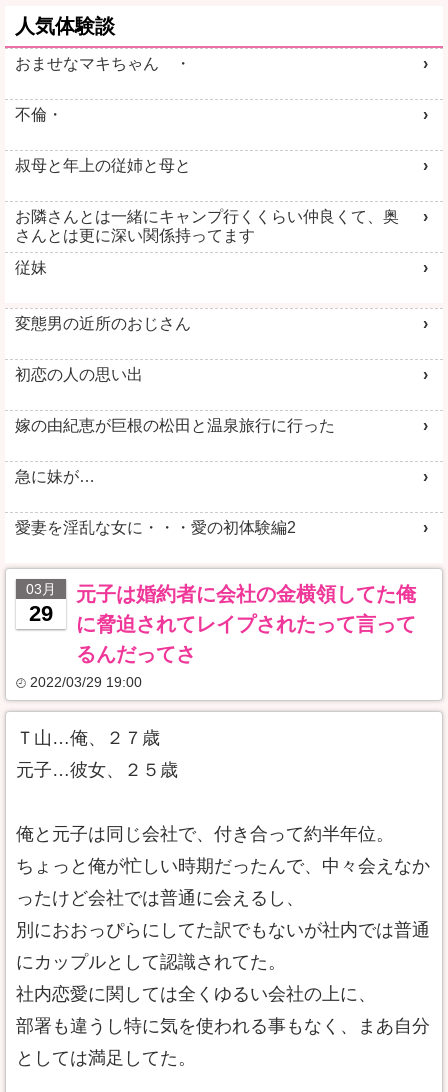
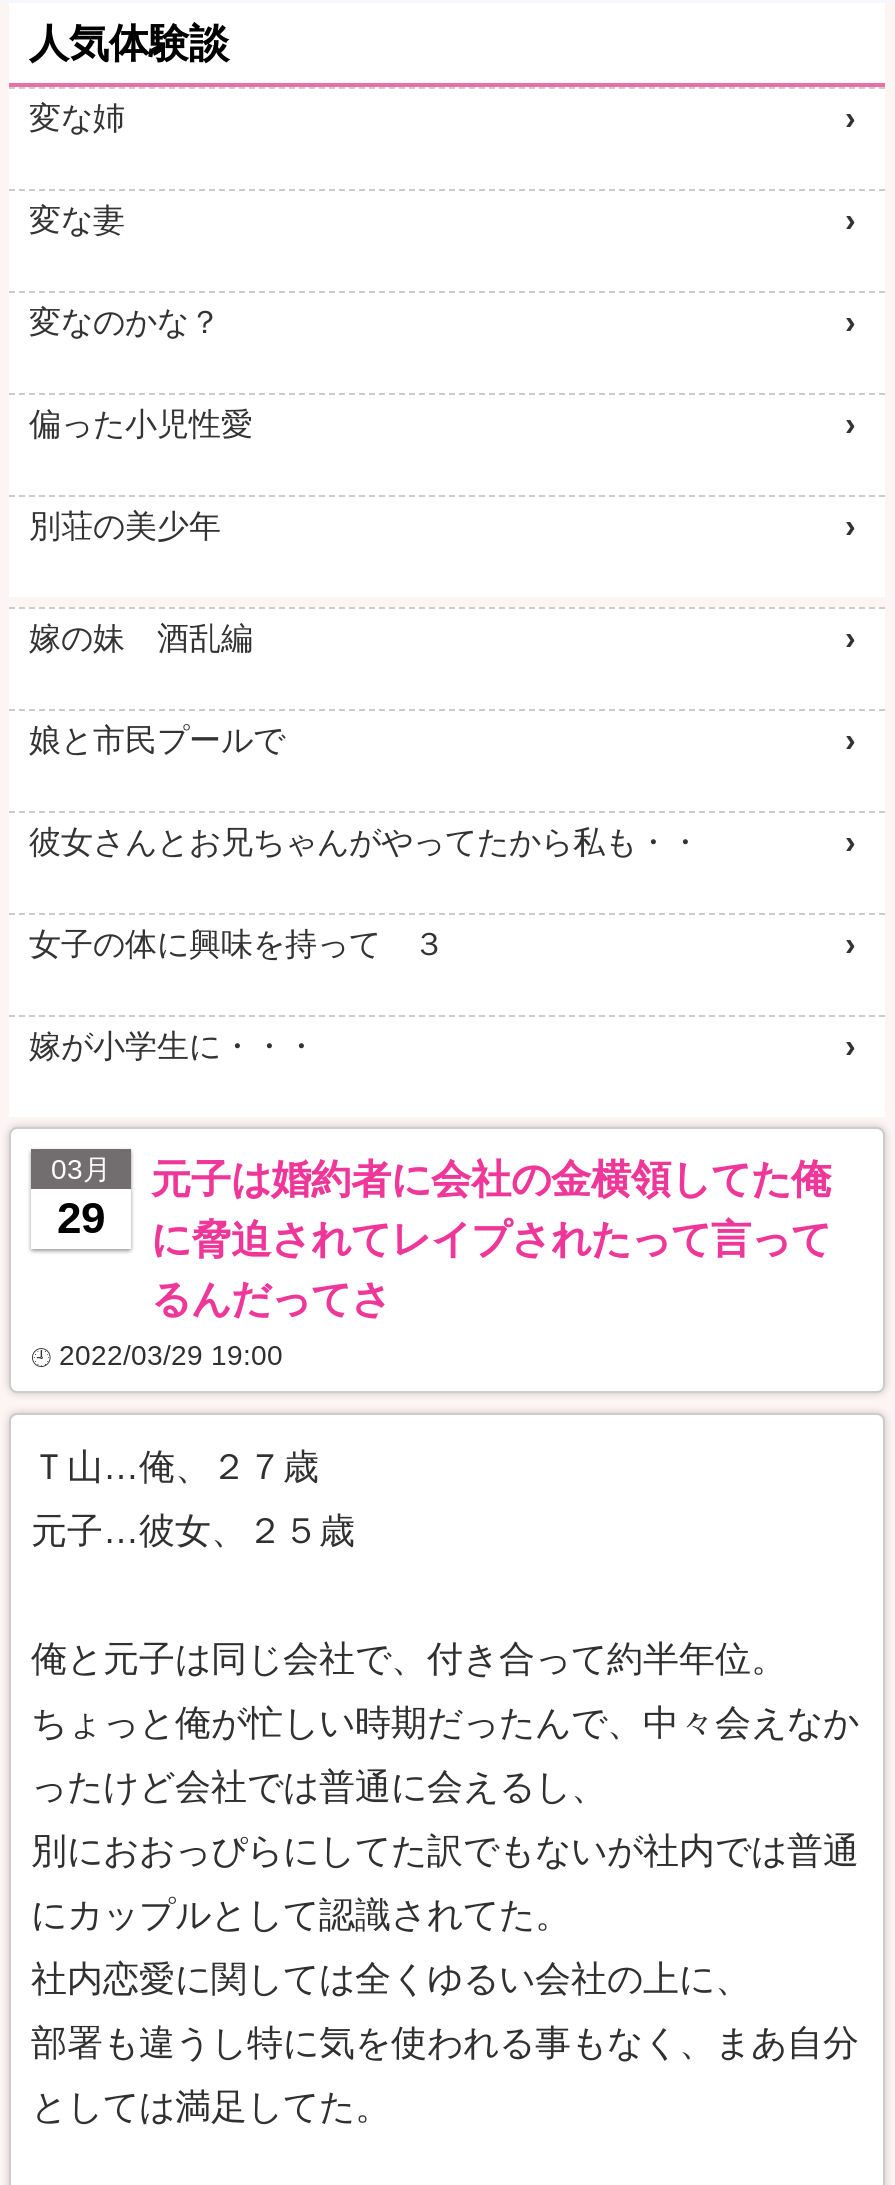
- おませなマキちゃん ・
+ 変な姉

- 不倫・
+ 変な妻

- 叔母と年上の従姉と母と
+ 変なのかな？

- お隣さんとは一緒にキャンプ行くくらい仲良くて、奥
- さんとは更に深い関係持ってます
+ 偏った小児性愛

- 従妹
+ 別荘の美少年

- 変態男の近所のおじさん
+ 嫁の妹 酒乱編

- 初恋の人の思い出
+ 娘と市民プールで

- 嫁の由紀恵が巨根の松田と温泉旅行に行った
+ 彼女さんとお兄ちゃんがやってたから私も・・

- 急に妹が…
+ 女子の体に興味を持って ３

- 愛妻を淫乱な女に・・・愛の初体験編2
+ 嫁が小学生に・・・
